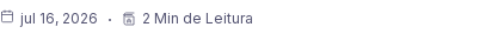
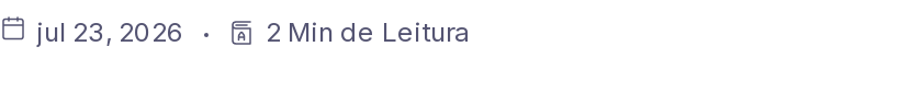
- jul 16, 2026
+ jul 23, 2026
